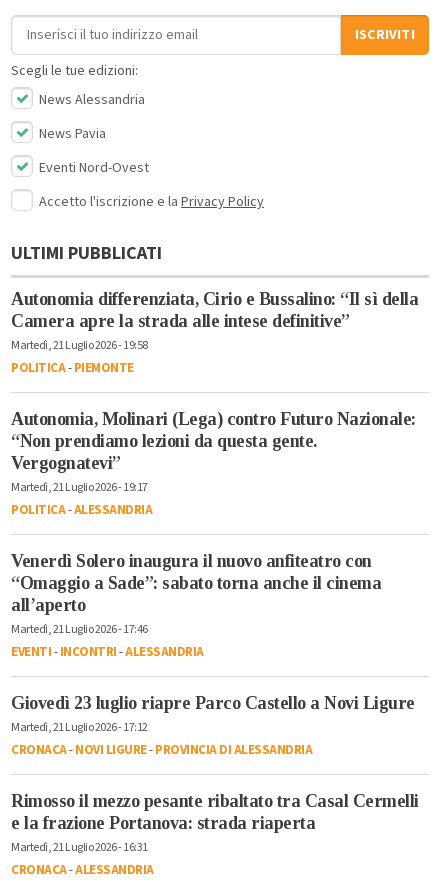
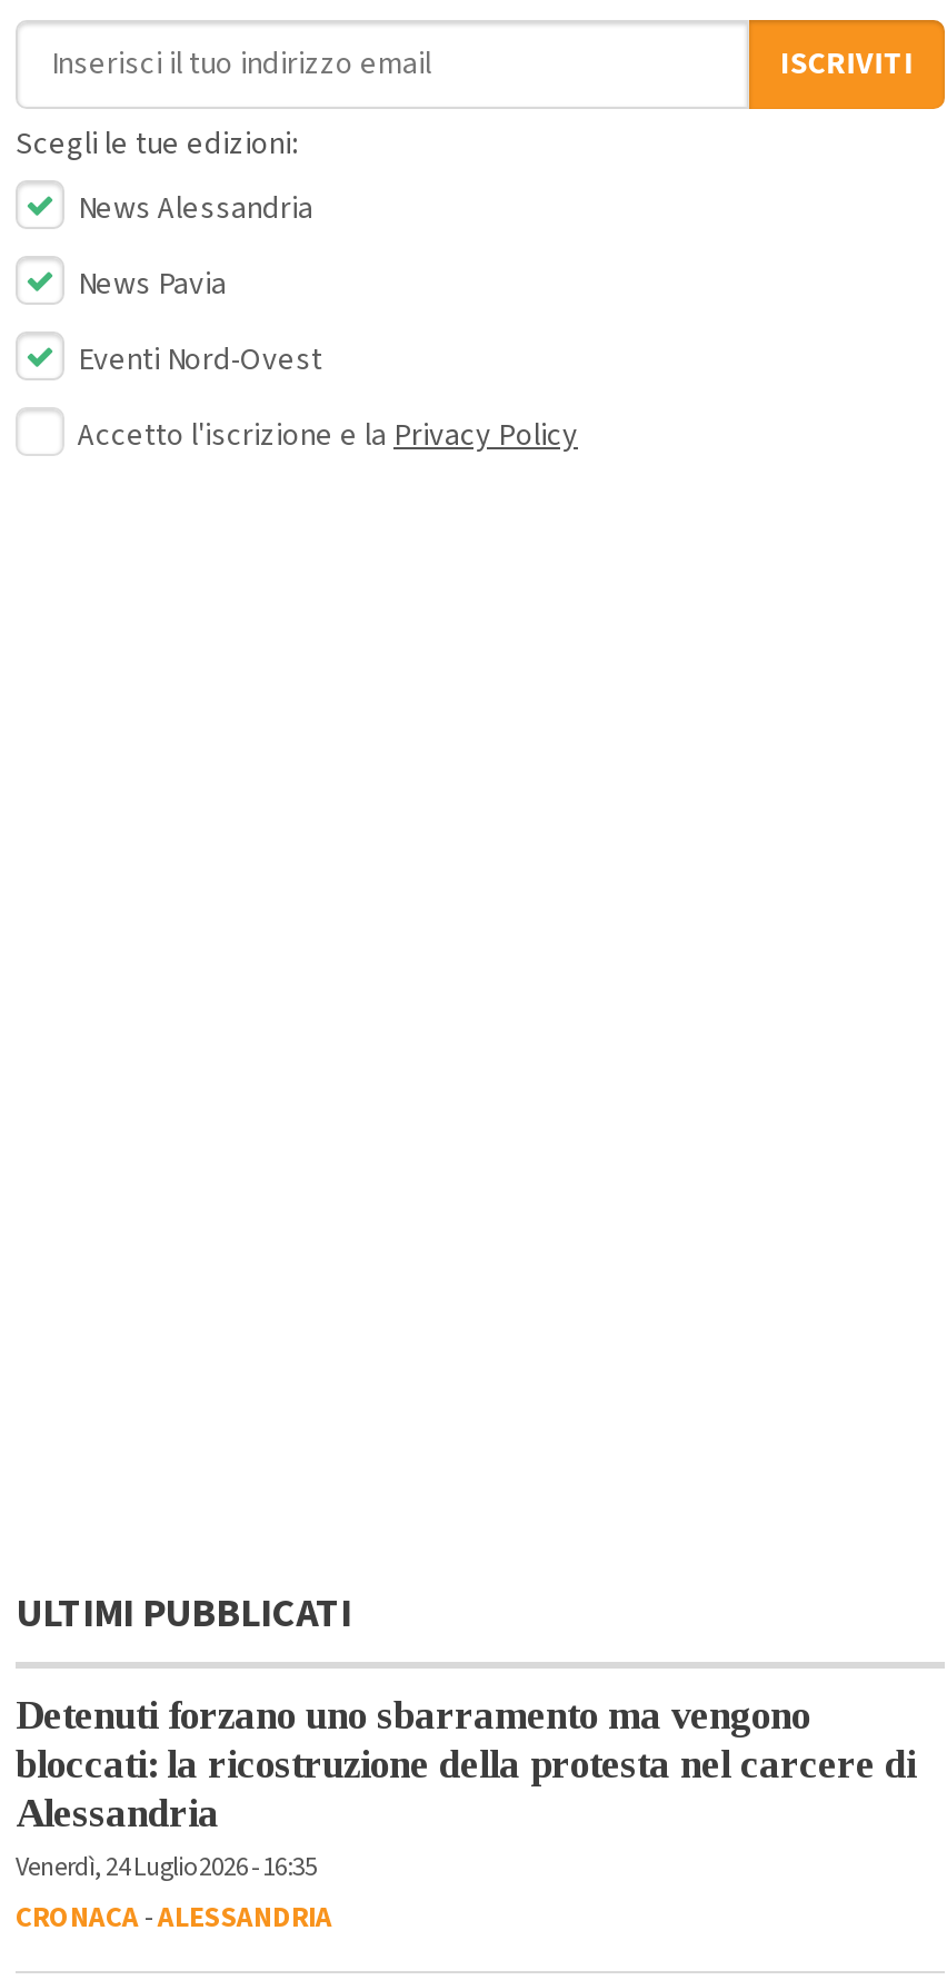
moved down: ULTIMI PUBBLICATI

- Autonomia differenziata, Cirio e Bussalino: “Il sì della
- Camera apre la strada alle intese definitive”
- Martedì, 21 Luglio 2026 - 19:58
- POLITICA-PIEMONTE
- Autonomia, Molinari (Lega) contro Futuro Nazionale:
- “Non prendiamo lezioni da questa gente.
- Vergognatevi”
- Martedì, 21 Luglio 2026 - 19:17
- POLITICA-ALESSANDRIA
- Venerdì Solero inaugura il nuovo anfiteatro con
- “Omaggio a Sade”: sabato torna anche il cinema
- all’aperto
- Martedì, 21 Luglio 2026 - 17:46
- EVENTI-INCONTRI-ALESSANDRIA
- Giovedì 23 luglio riapre Parco Castello a Novi Ligure
- Martedì, 21 Luglio 2026 - 17:12
- CRONACA-NOVI LIGURE-PROVINCIA DI ALESSANDRIA
- Rimosso il mezzo pesante ribaltato tra Casal Cermelli
- e la frazione Portanova: strada riaperta
- Martedì, 21 Luglio 2026 - 16:31
+ Detenuti forzano uno sbarramento ma vengono
+ bloccati: la ricostruzione della protesta nel carcere di
+ Alessandria
+ Venerdì, 24 Luglio 2026 - 16:35
